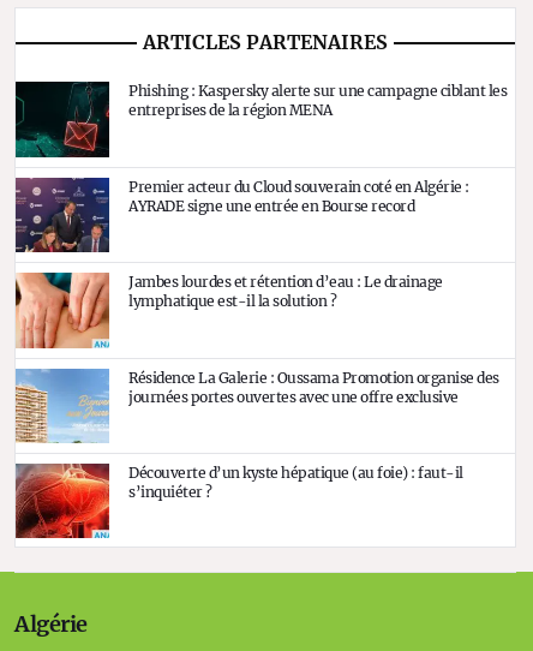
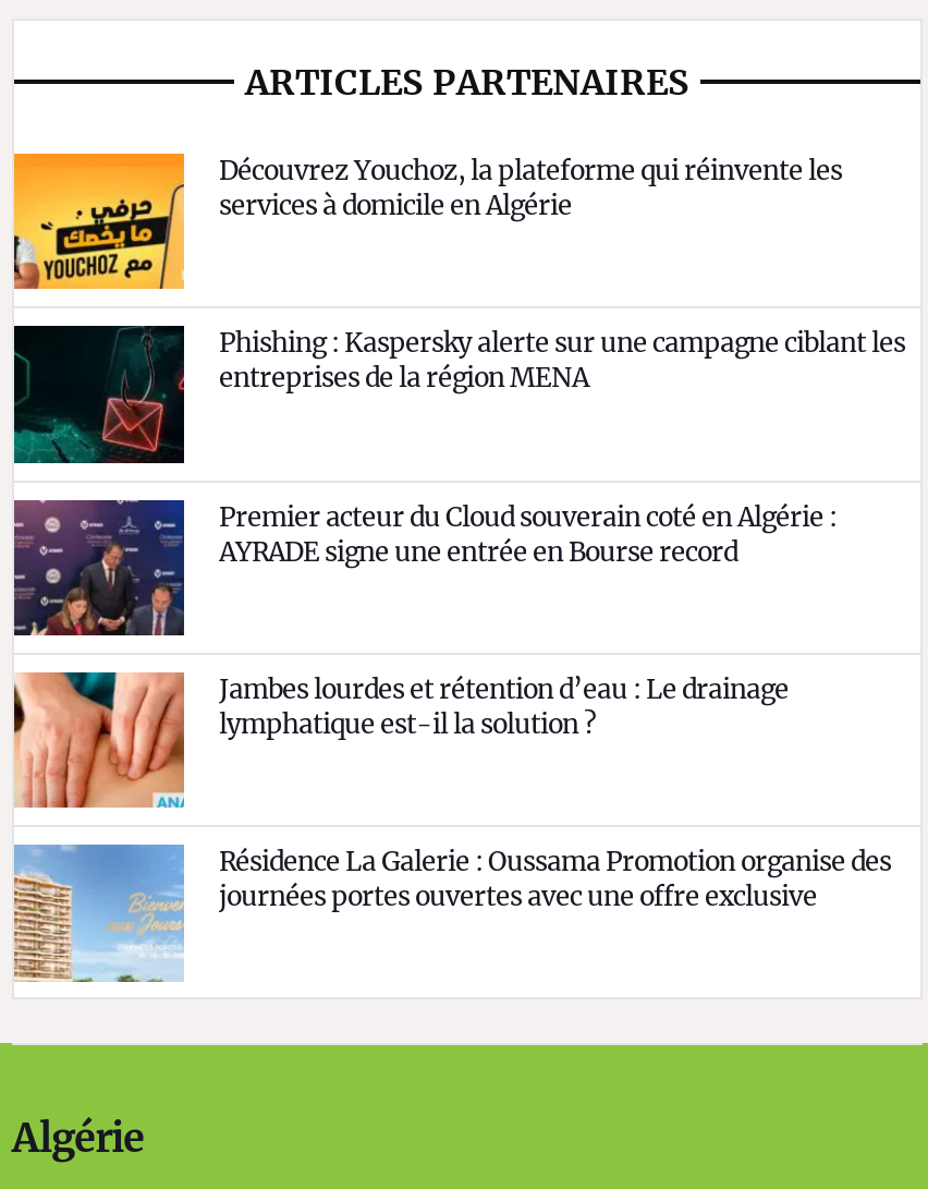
+ [image]
+ Découvrez Youchoz, la plateforme qui réinvente les
+ services à domicile en Algérie

moved down: [image] | Phishing : Kaspersky alerte sur une campagne ciblant les | entreprises de la région MENA | ... | Résidence La Galerie : Oussama Promotion organise des | journées portes ouvertes avec une offre exclusive

moved down: [image]

- [image]
- Découverte d’un kyste hépatique (au foie) : faut-il
- s’inquiéter ?
